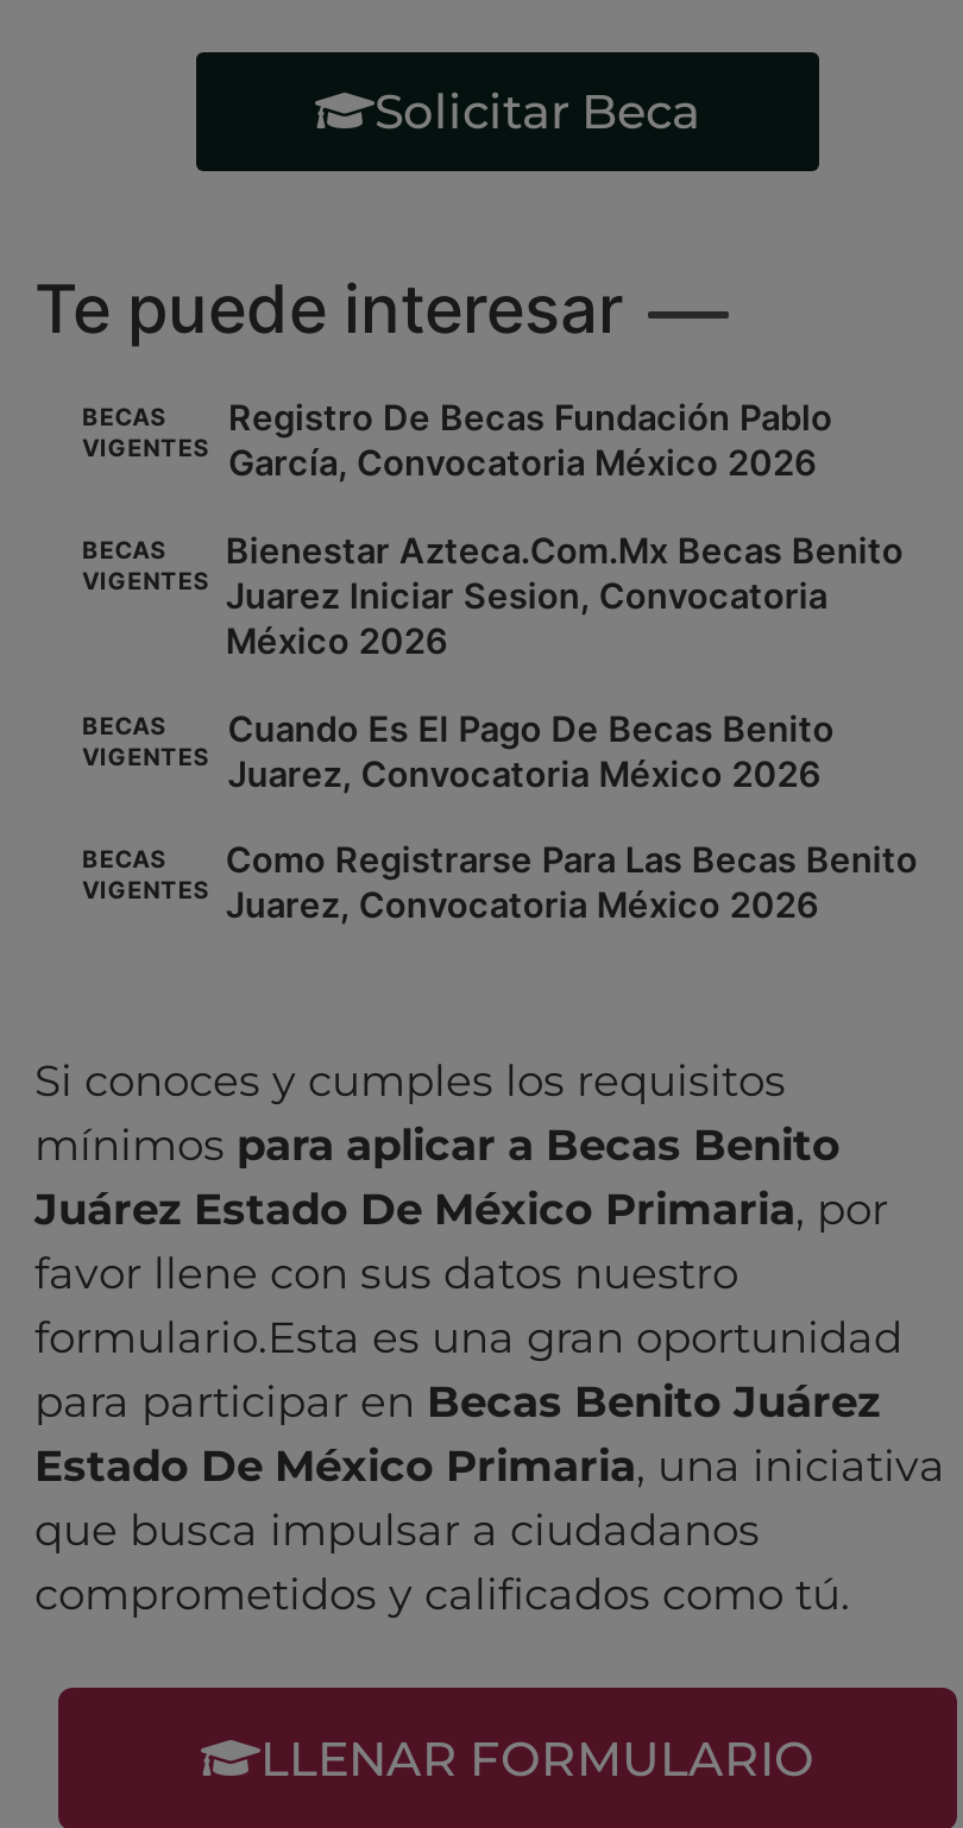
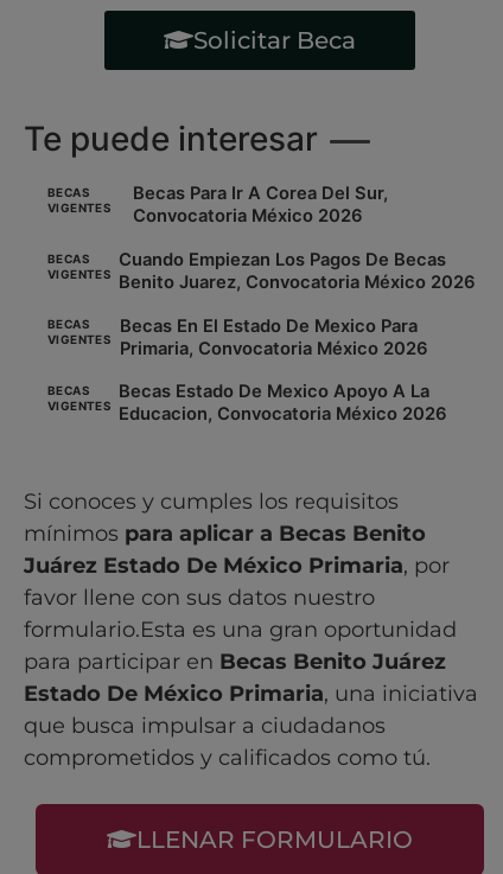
- Registro De Becas Fundación Pablo
- García, Convocatoria México 2026
+ Becas Para Ir A Corea Del Sur,
+ Convocatoria México 2026

- Bienestar Azteca.Com.Mx Becas Benito
- Juarez Iniciar Sesion, Convocatoria
- México 2026
+ Cuando Empiezan Los Pagos De Becas
+ Benito Juarez, Convocatoria México 2026

- Cuando Es El Pago De Becas Benito
+ Becas En El Estado De Mexico Para

- Juarez, Convocatoria México 2026
+ Primaria, Convocatoria México 2026

- Como Registrarse Para Las Becas Benito
- Juarez, Convocatoria México 2026
+ Becas Estado De Mexico Apoyo A La
+ Educacion, Convocatoria México 2026
